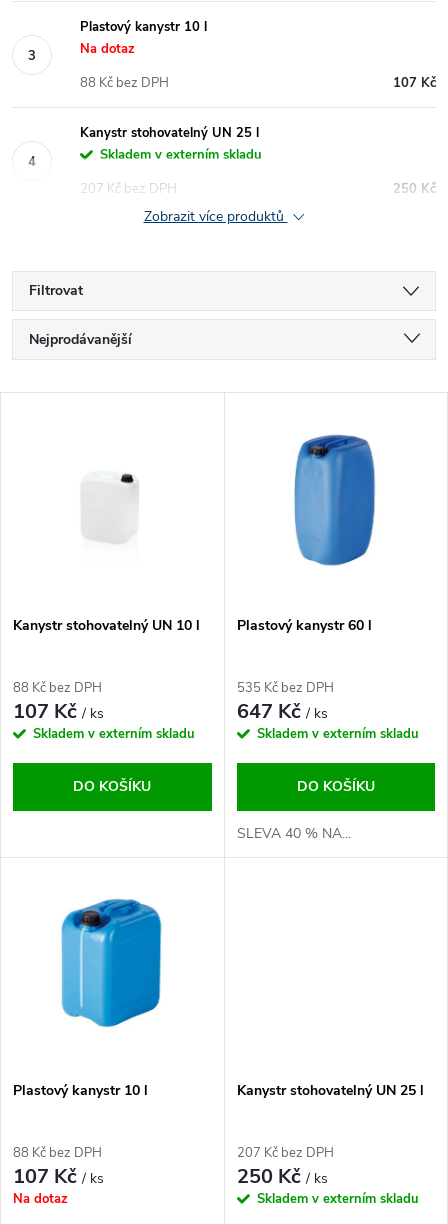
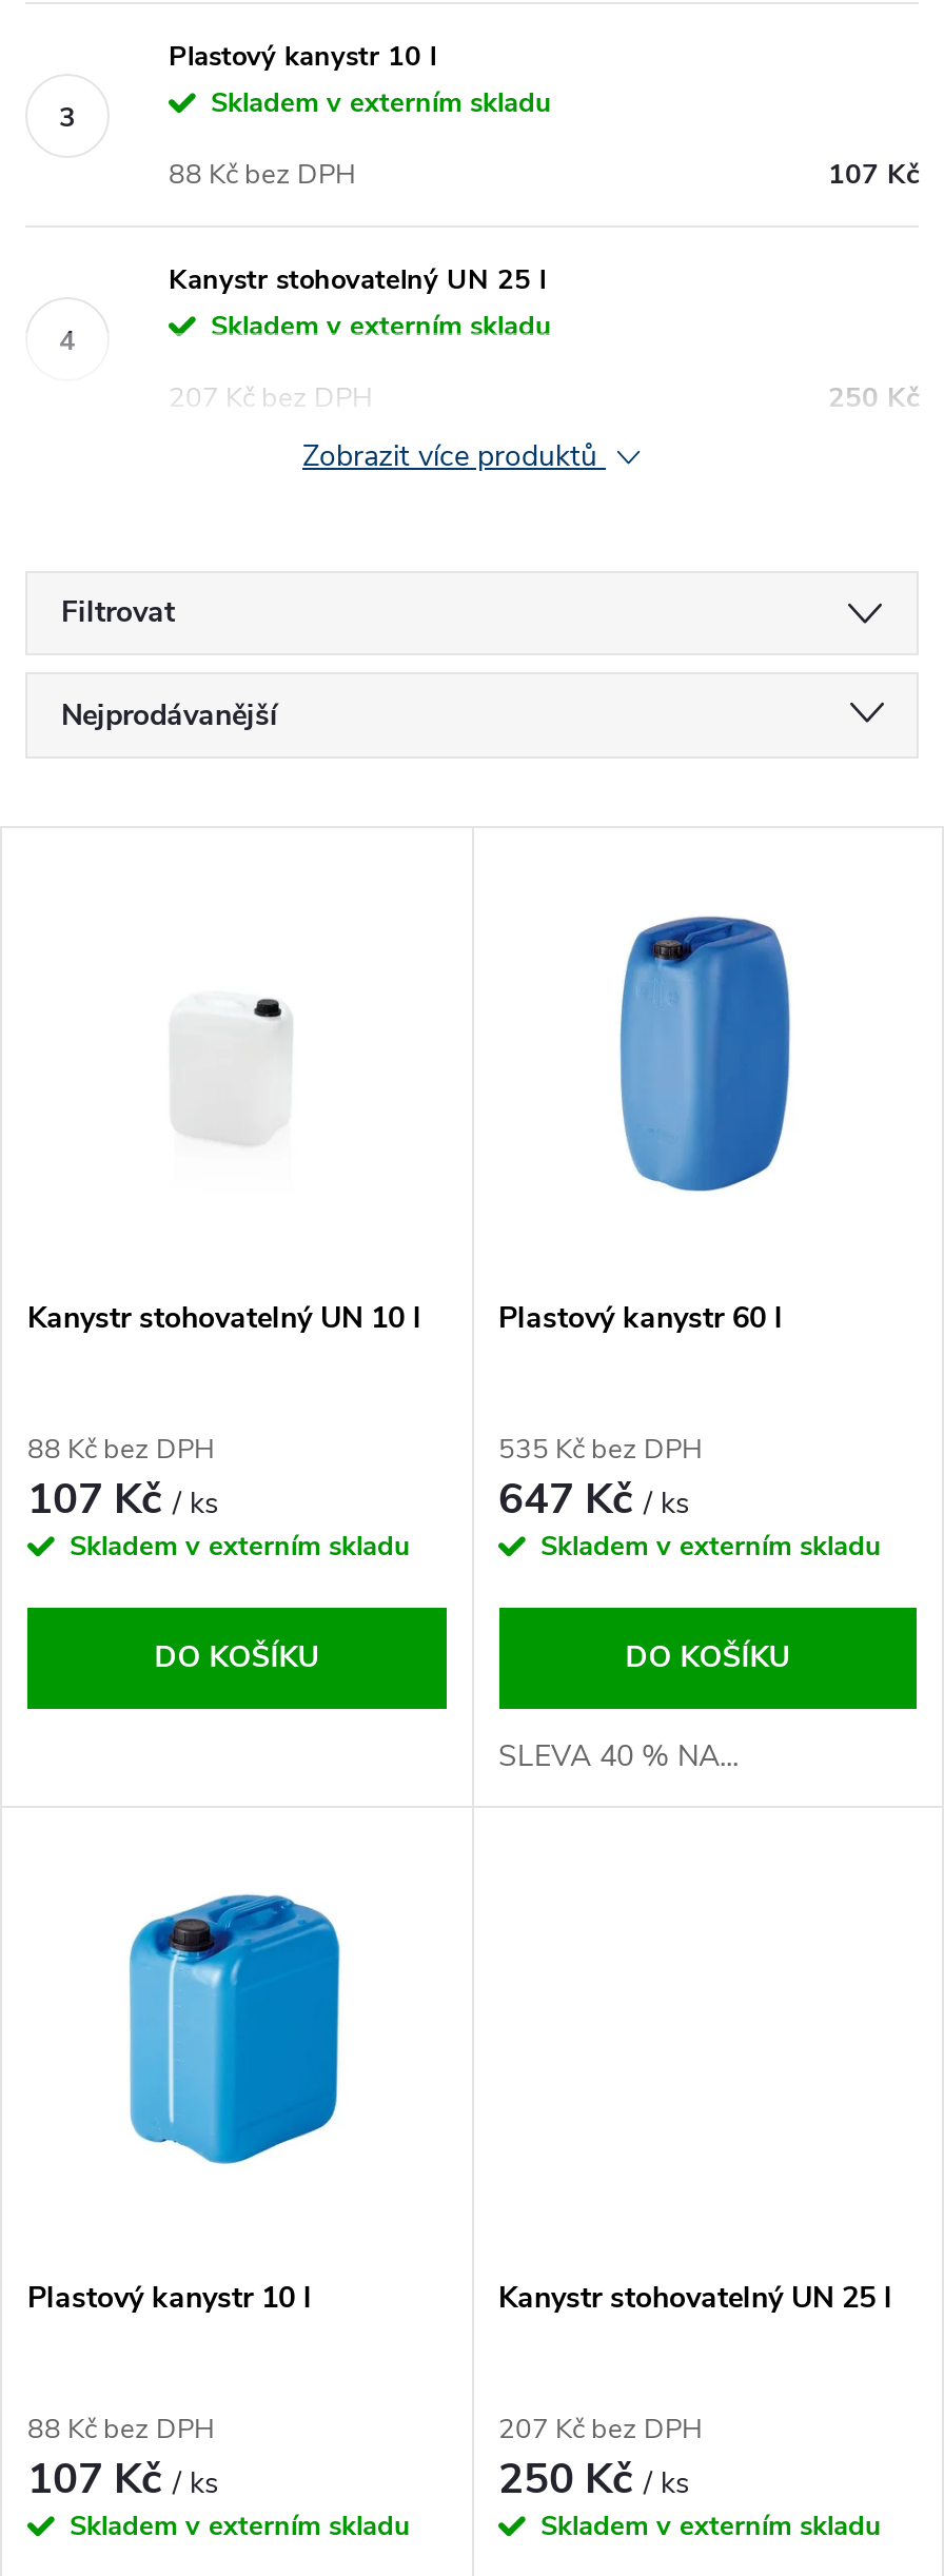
- Na dotaz
+ Skladem v externím skladu

- Na dotaz
+ Skladem v externím skladu
